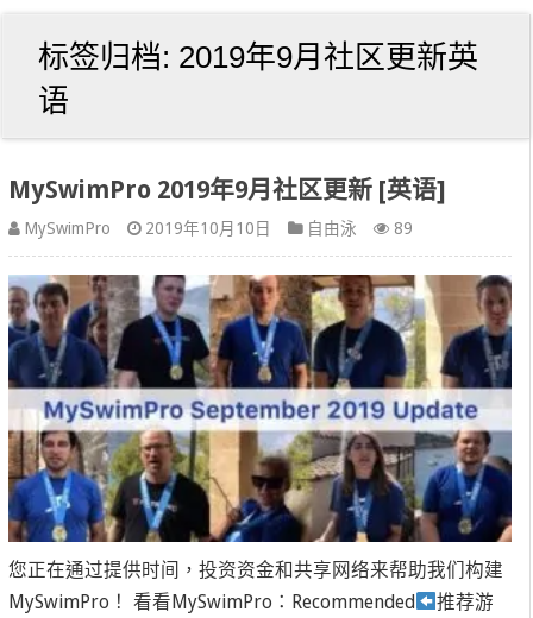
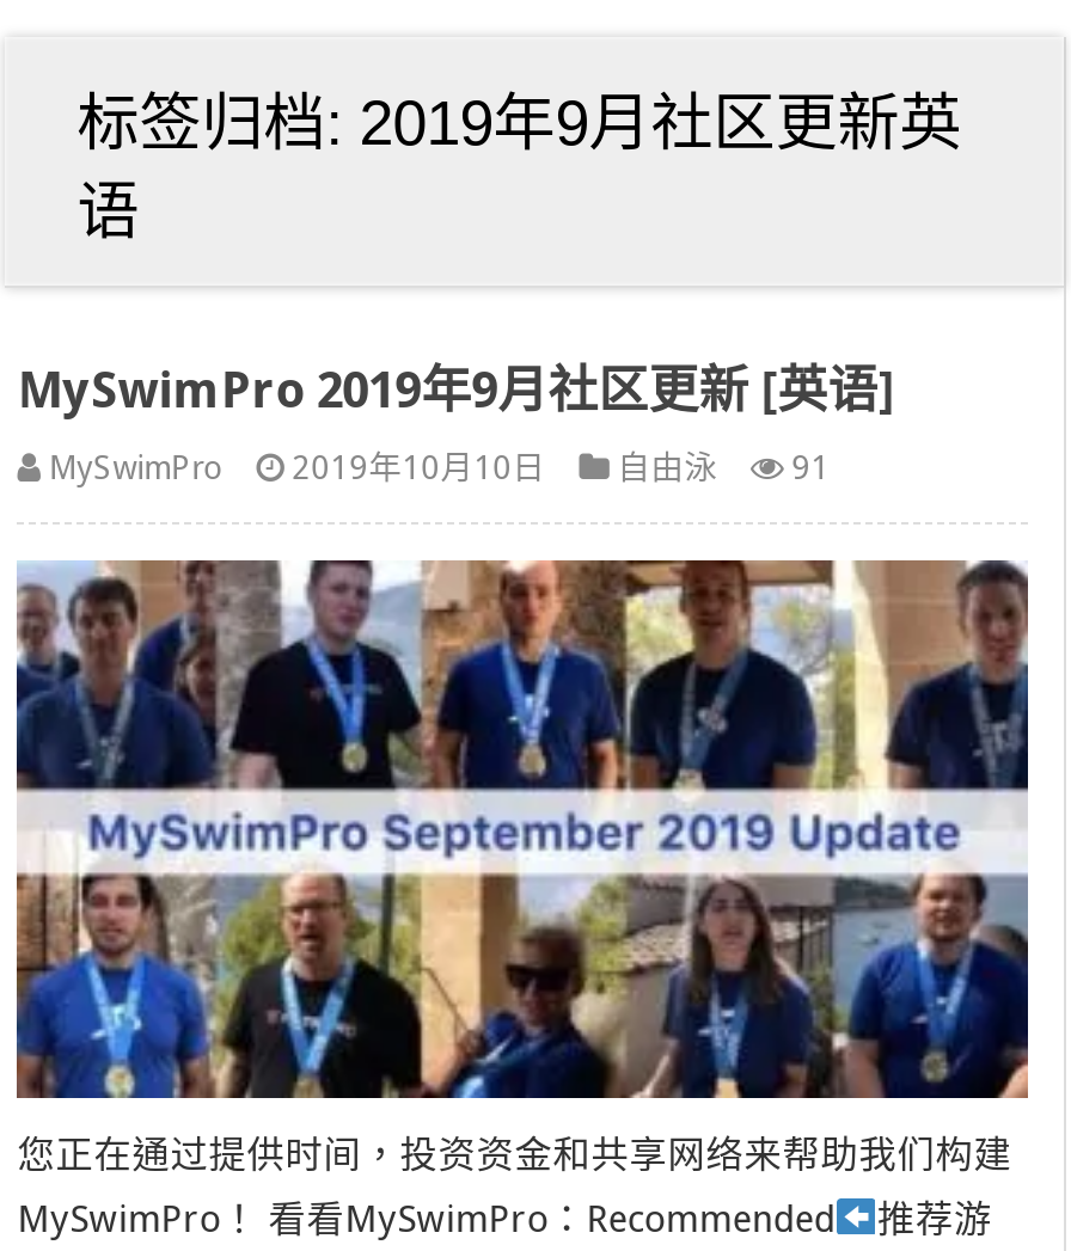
- MySwimPro 2019年10月10日 自由泳 89
+ MySwimPro 2019年10月10日 自由泳 91
